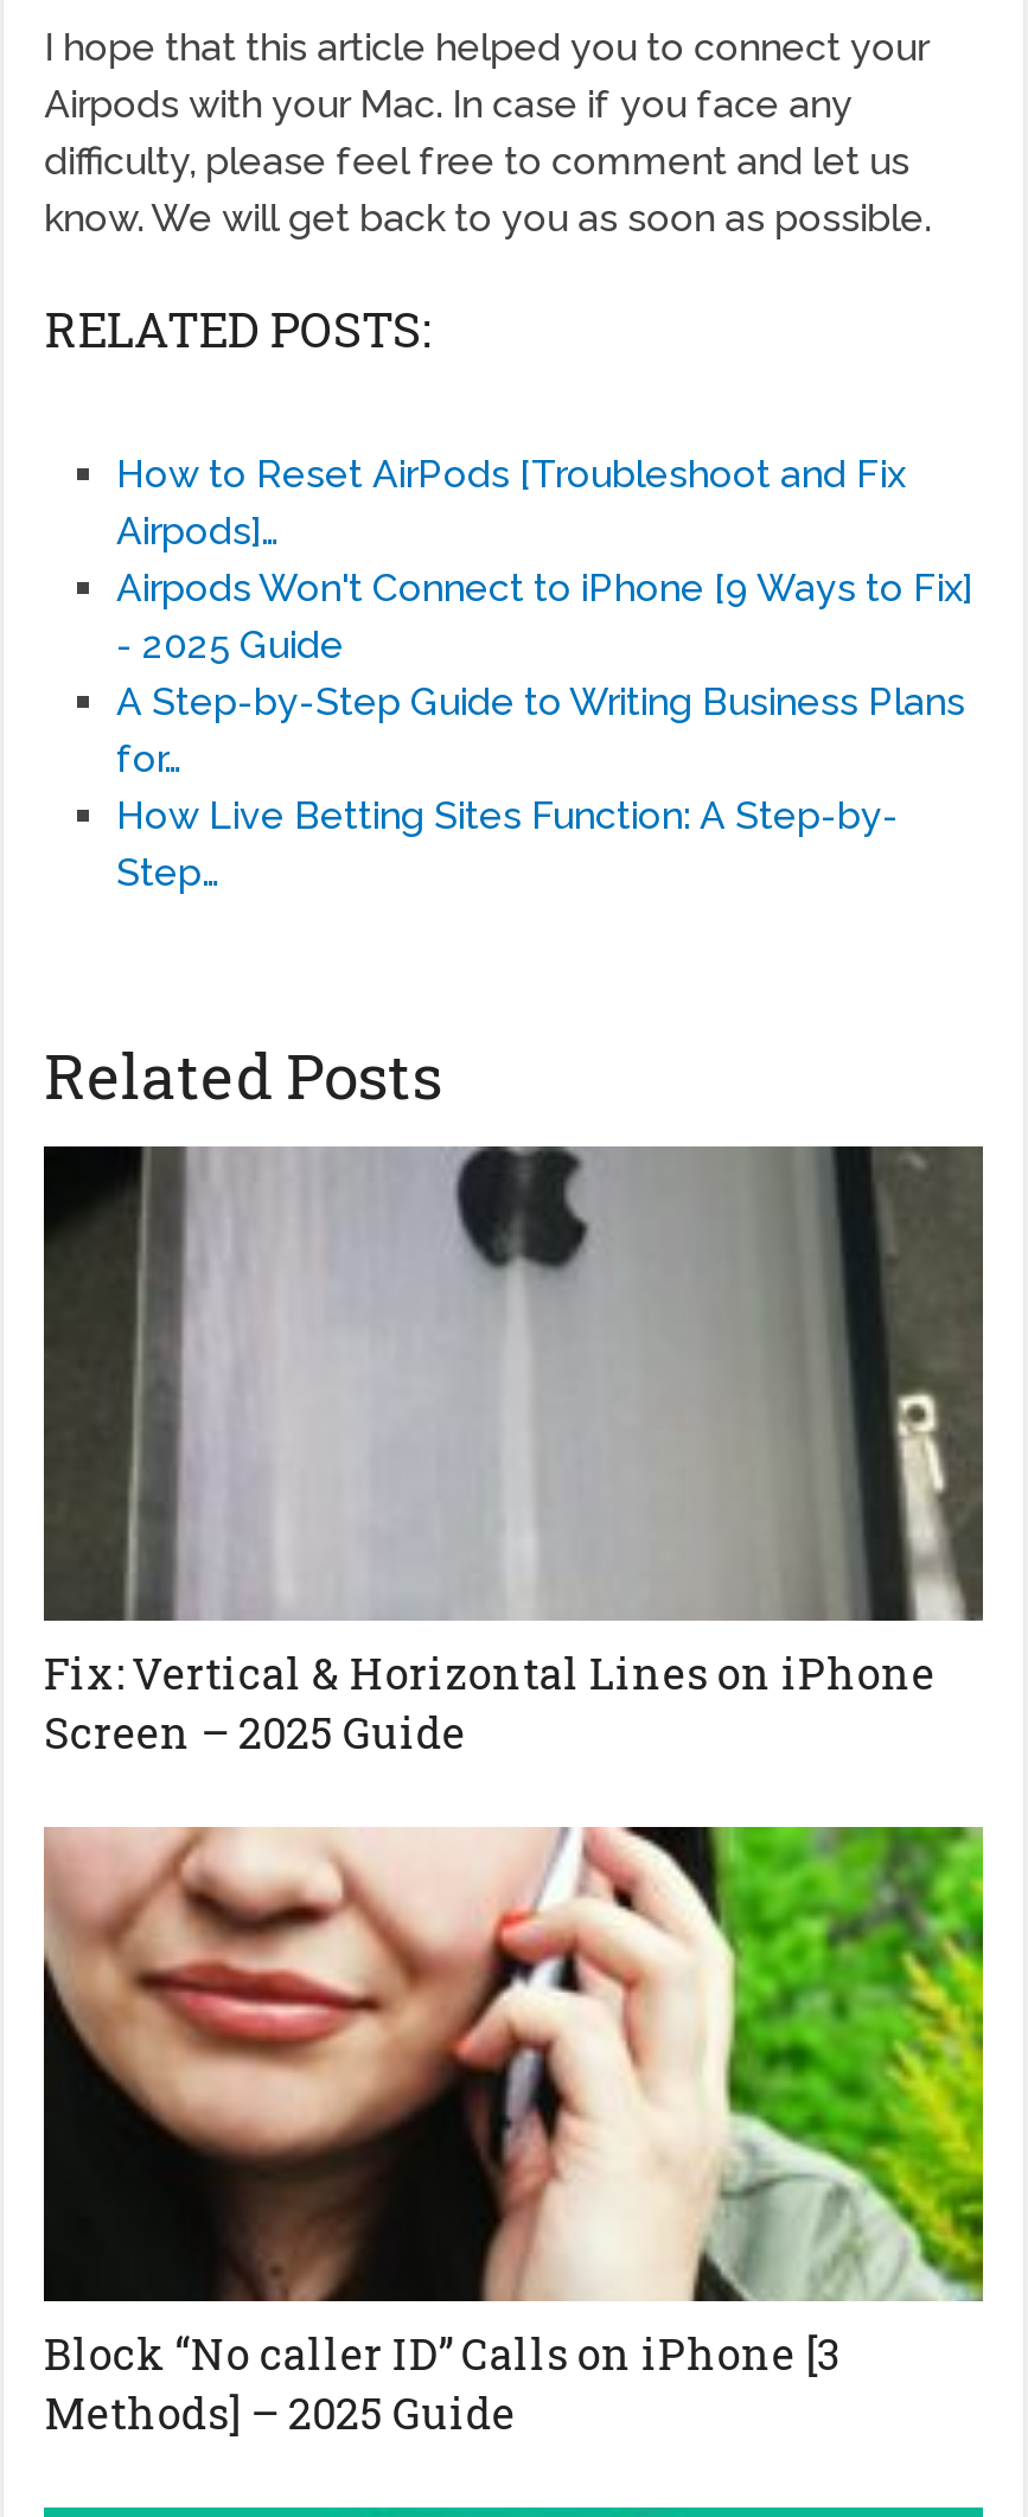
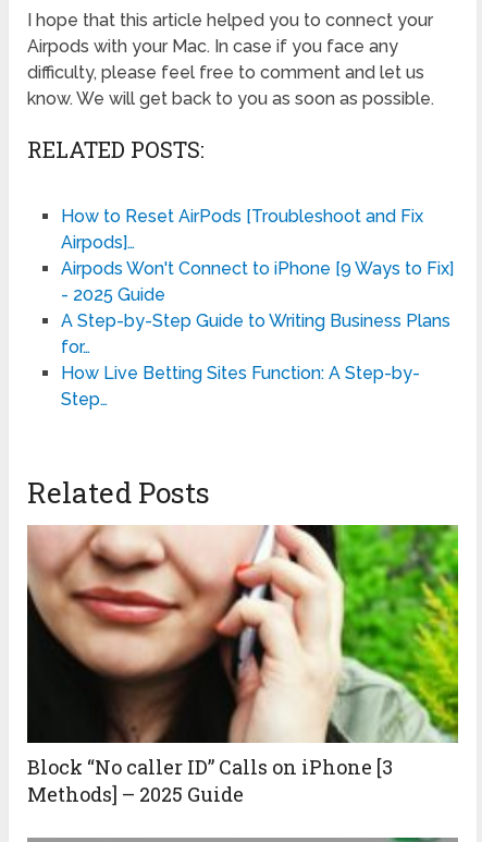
- [image]
- Fix: Vertical & Horizontal Lines on iPhone
- Screen – 2025 Guide
